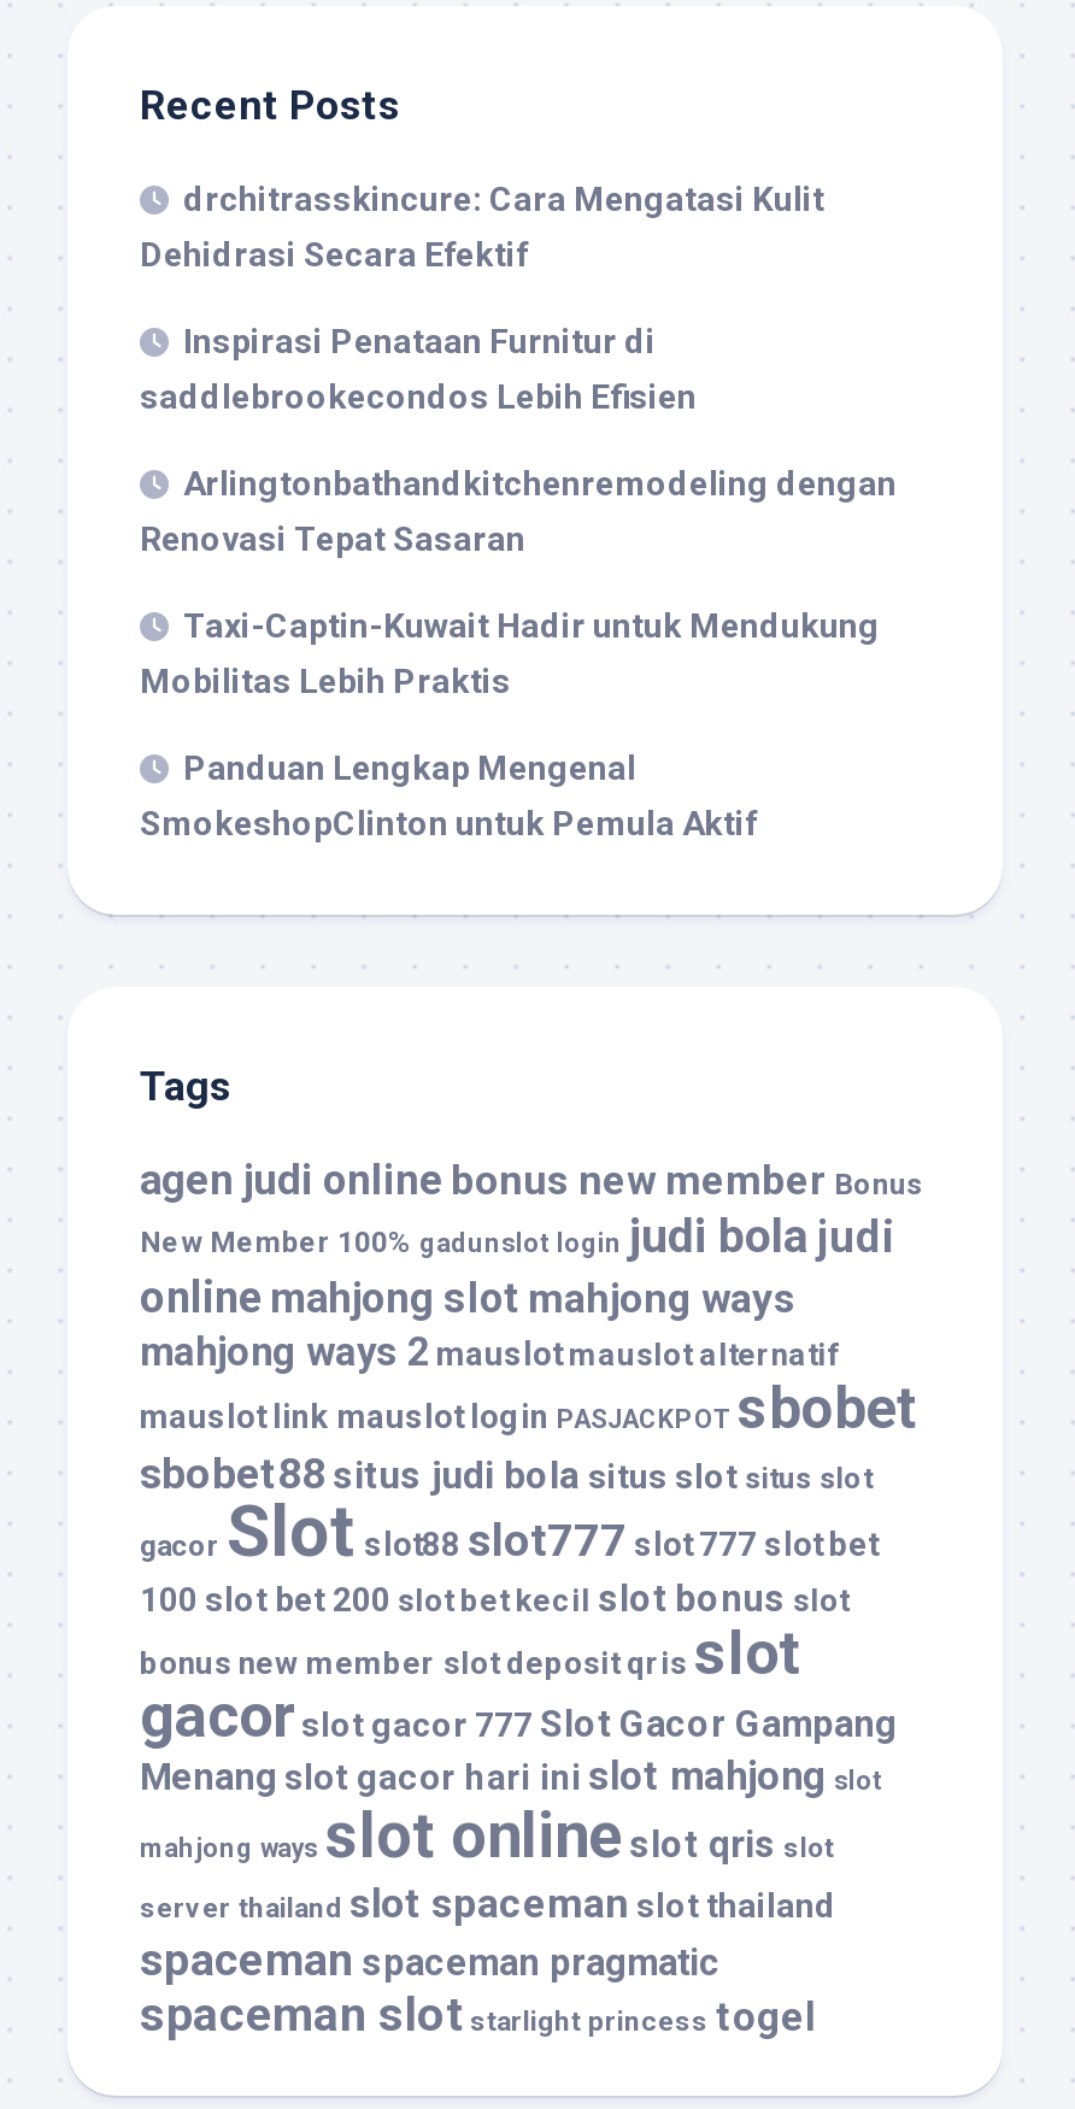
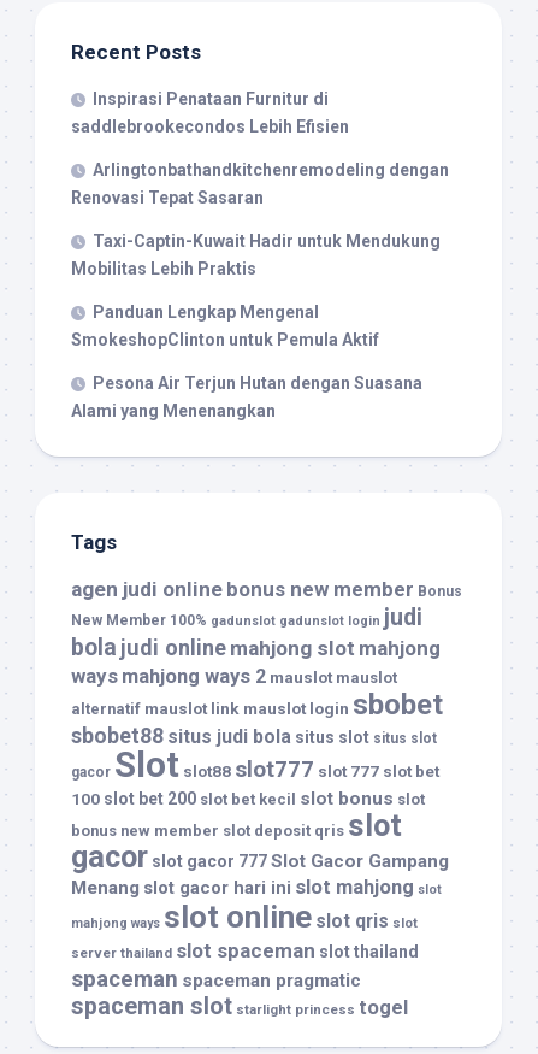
- drchitrasskincure: Cara Mengatasi Kulit
- Dehidrasi Secara Efektif

moved up: Inspirasi Penataan Furnitur di | saddlebrookecondos Lebih Efisien | Arlingtonbathandkitchenremodeling dengan | Renovasi Tepat Sasaran | Taxi-Captin-Kuwait Hadir untuk Mendukung | Mobilitas Lebih Praktis | Panduan Lengkap Mengenal | SmokeshopClinton untuk Pemula Aktif

+ Pesona Air Terjun Hutan dengan Suasana
+ Alami yang Menenangkan

- New Member 100% gadunslot login judi bola judi
- online mahjong slot mahjong ways
- mahjong ways 2 mauslot mauslot alternatif
- mauslot link mauslot login PASJACKPOT sbobet
+ New Member 100% gadunslot gadunslot login judi
+ bola judi online mahjong slot mahjong
+ ways mahjong ways 2 mauslot mauslot
+ alternatif mauslot link mauslot login sbobet
